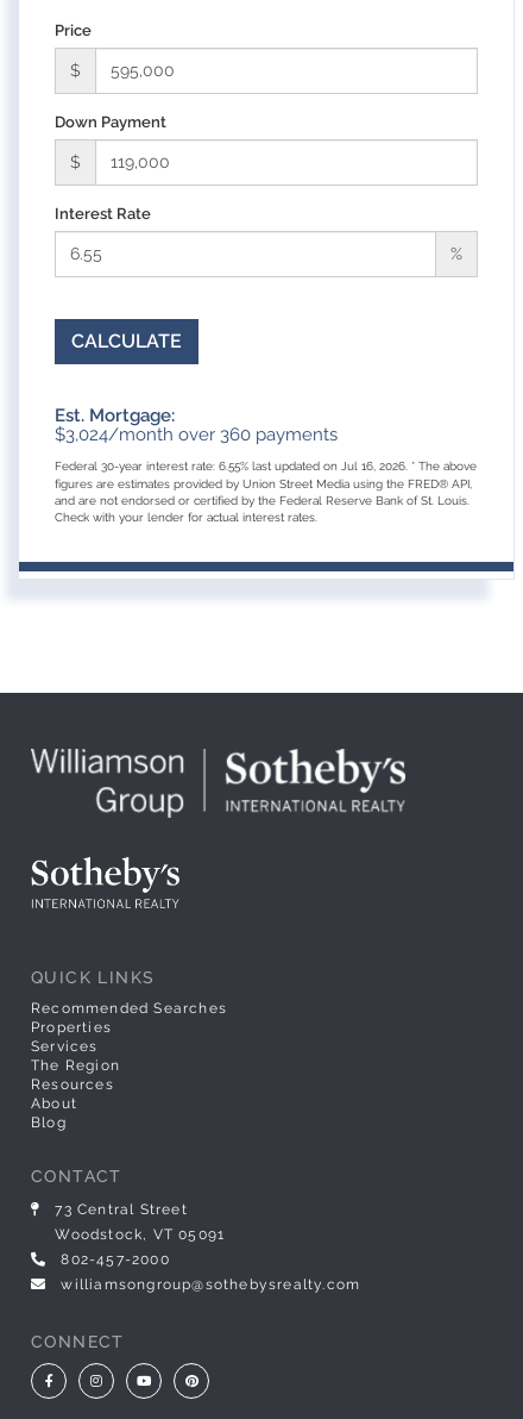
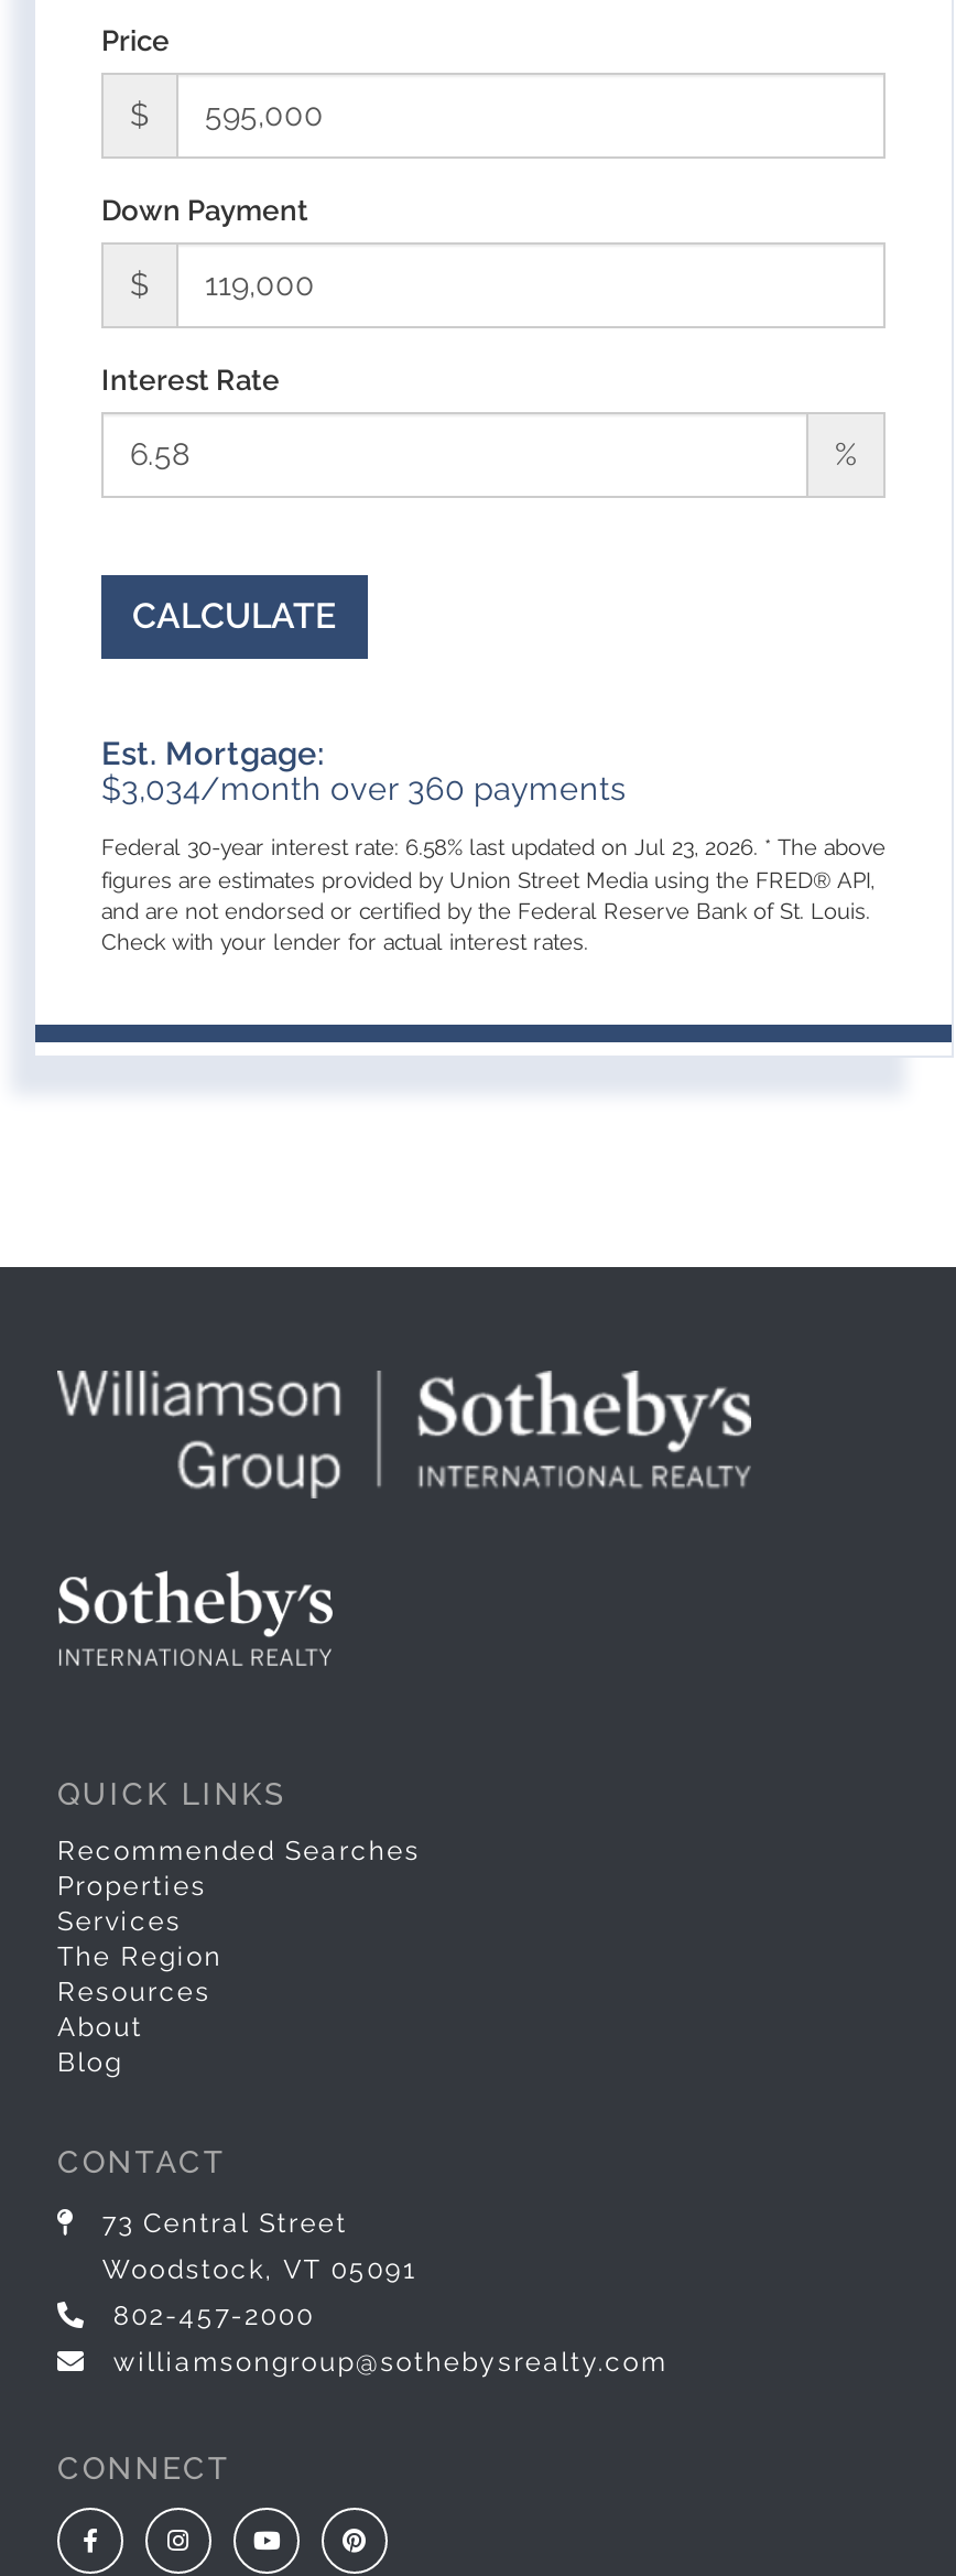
- $3,024/month over 360 payments
+ $3,034/month over 360 payments

- Federal 30-year interest rate: 6.55% last updated on Jul 16, 2026. * The above
+ Federal 30-year interest rate: 6.58% last updated on Jul 23, 2026. * The above
